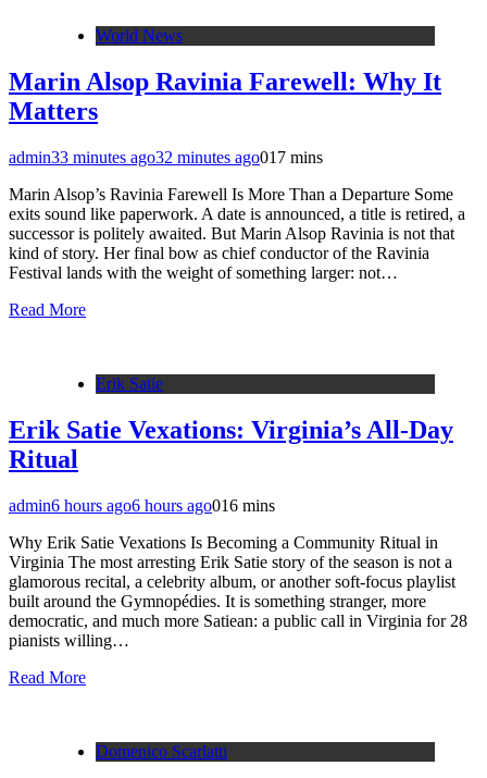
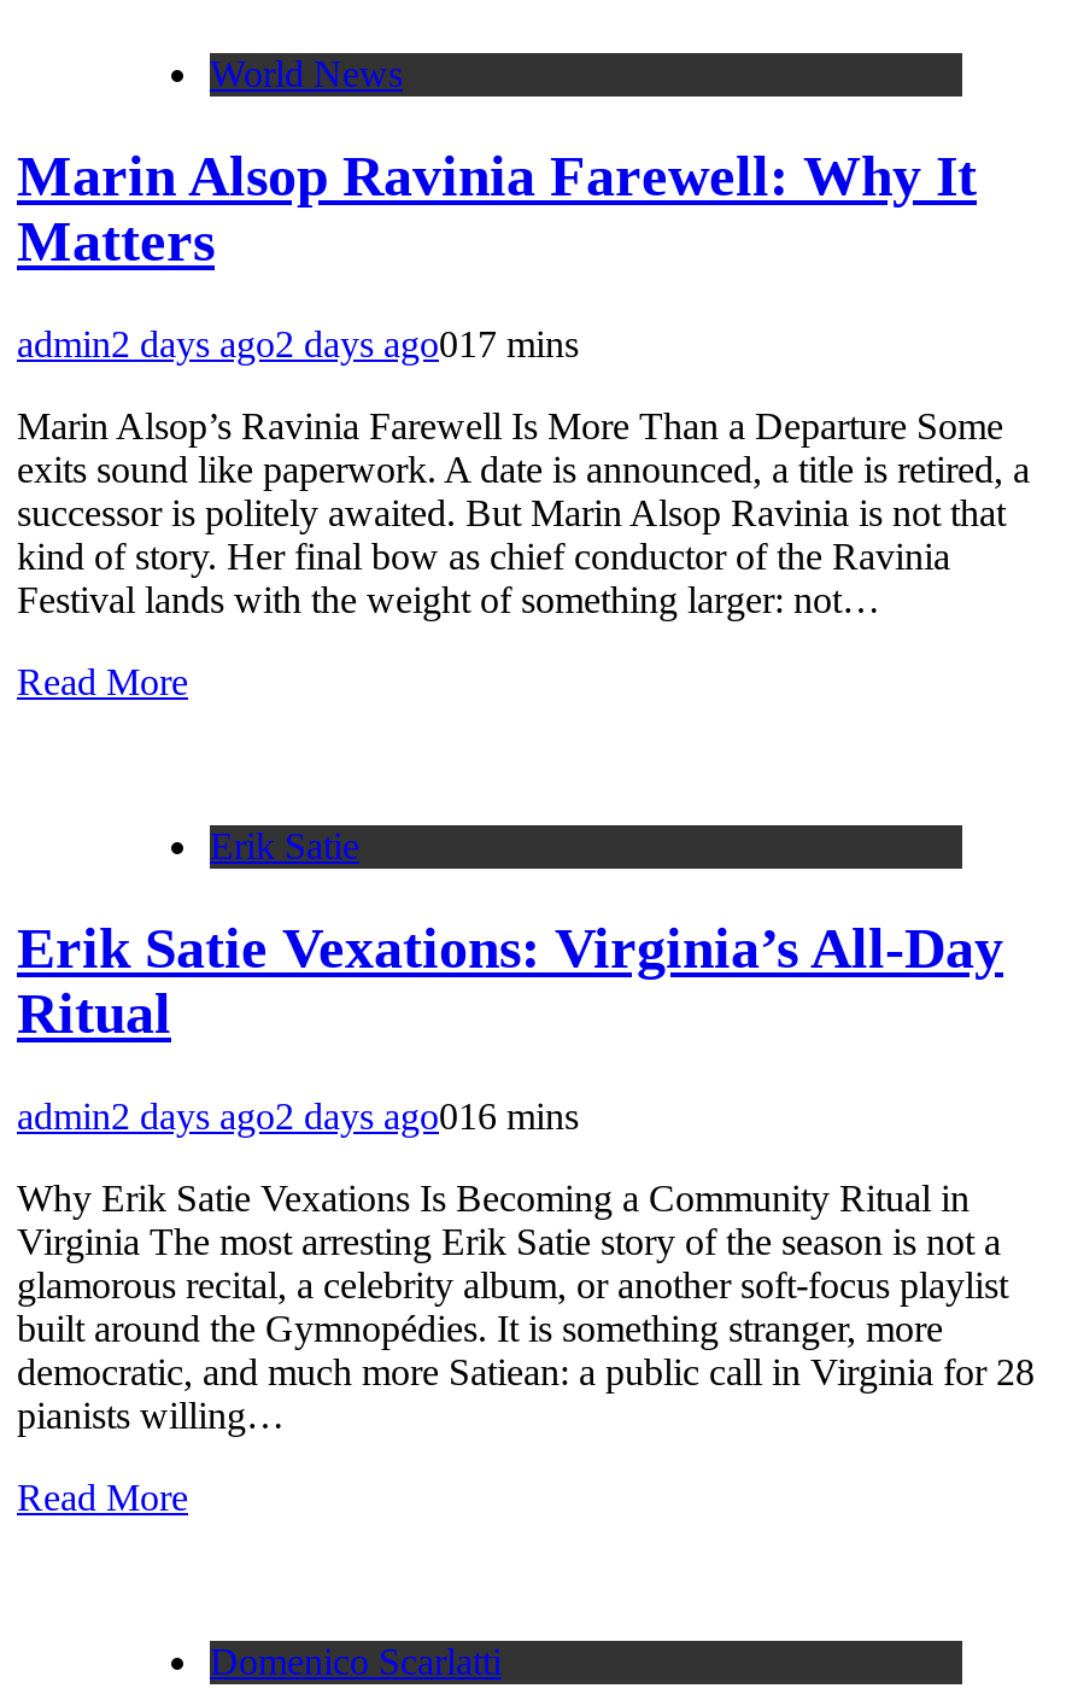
- admin33 minutes ago32 minutes ago017 mins
+ admin2 days ago2 days ago017 mins

- admin6 hours ago6 hours ago016 mins
+ admin2 days ago2 days ago016 mins
